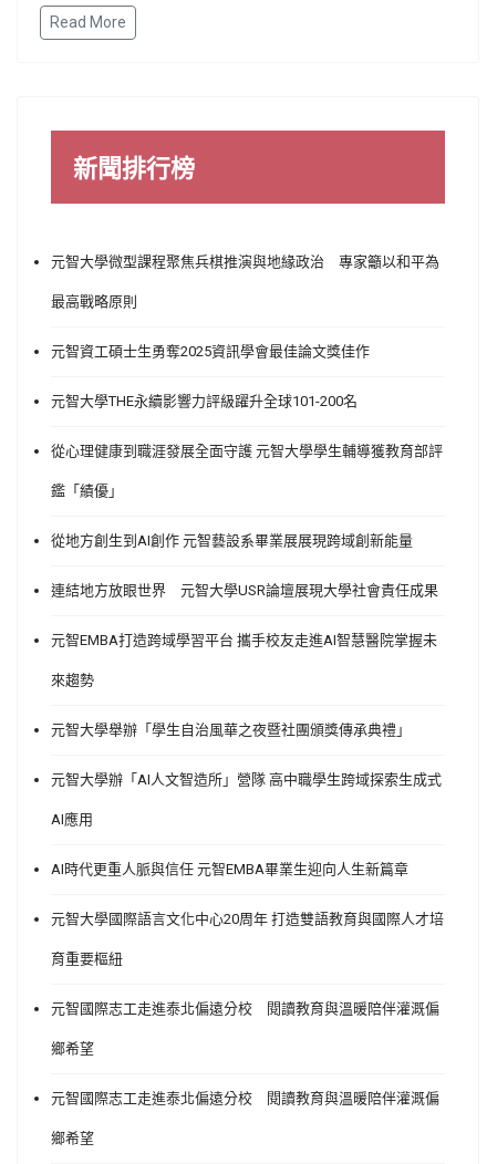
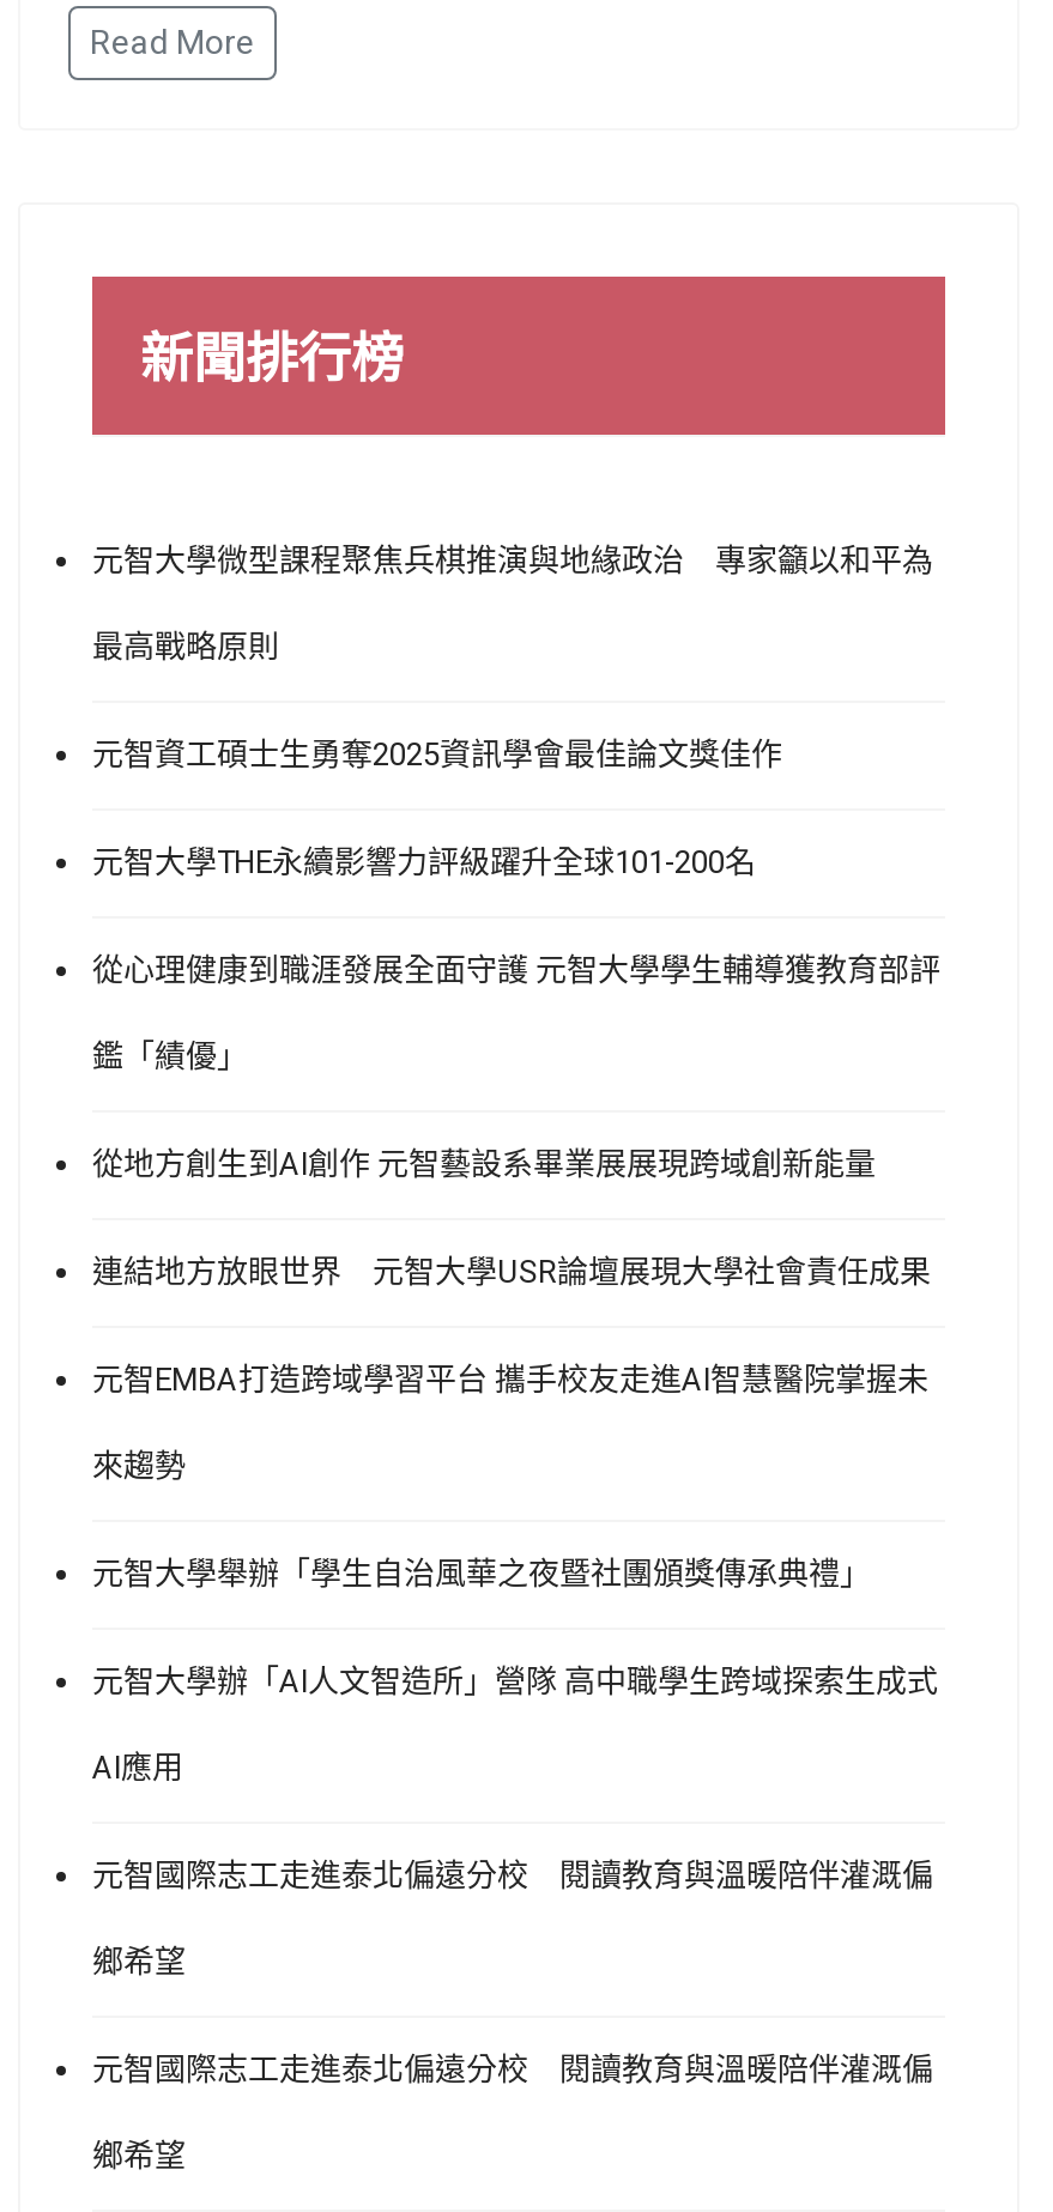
- AI時代更重人脈與信任 元智EMBA畢業生迎向人生新篇章
- 元智大學國際語言文化中心20周年 打造雙語教育與國際人才培
- 育重要樞紐
